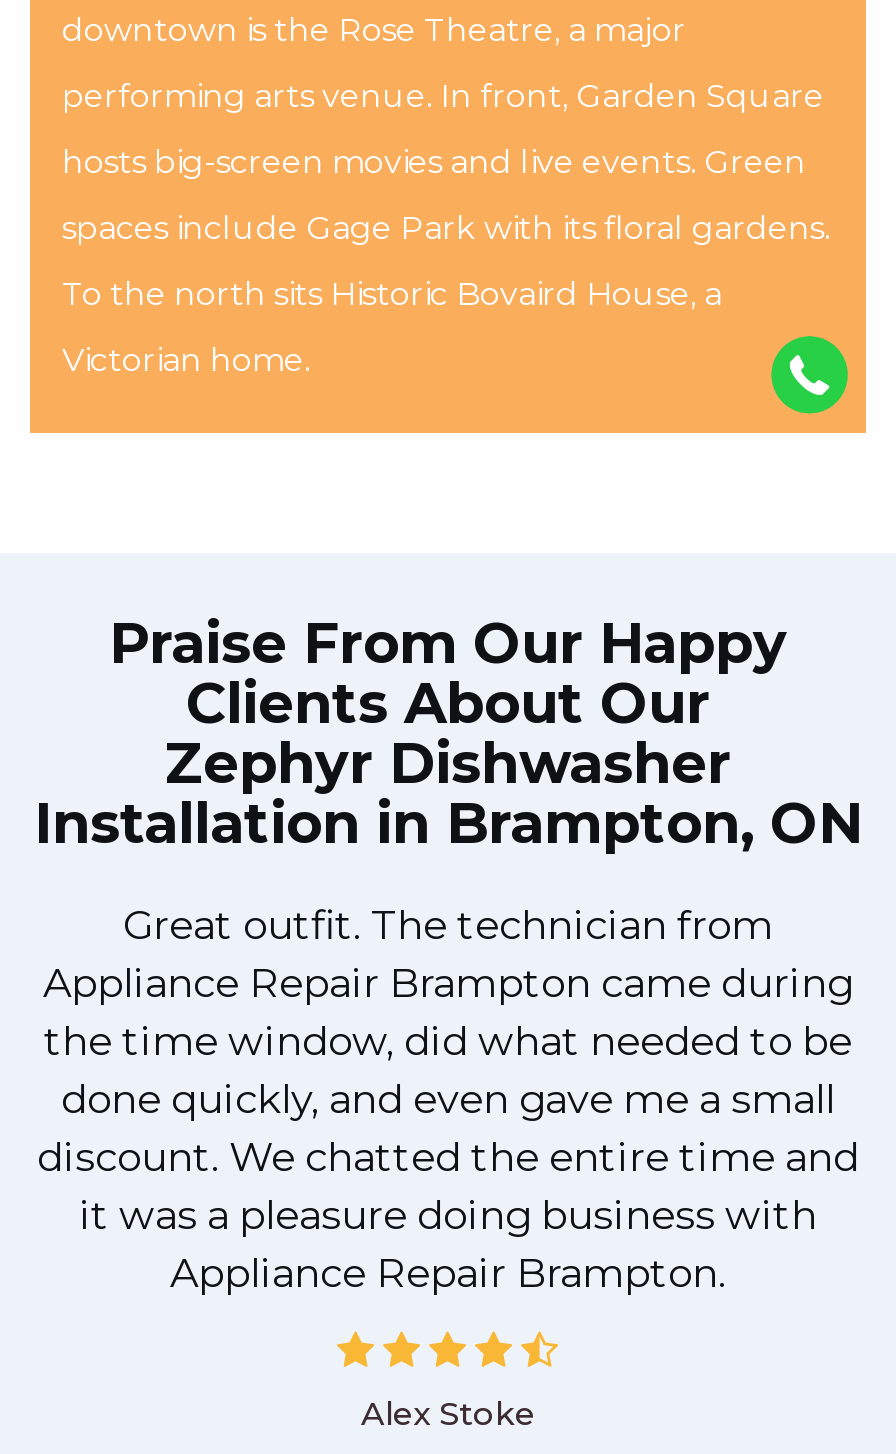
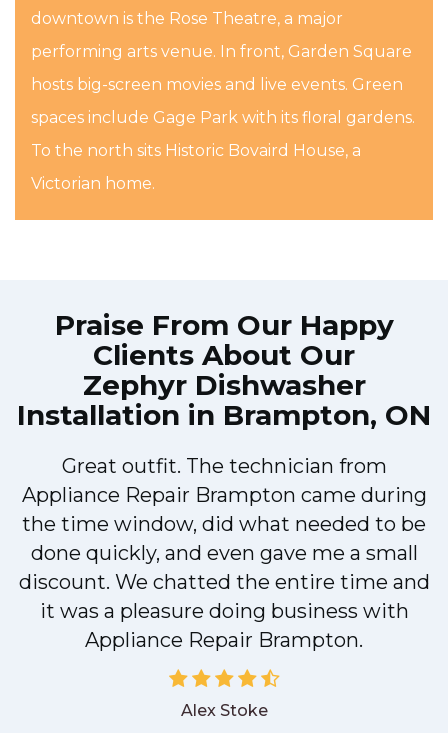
- [image]
